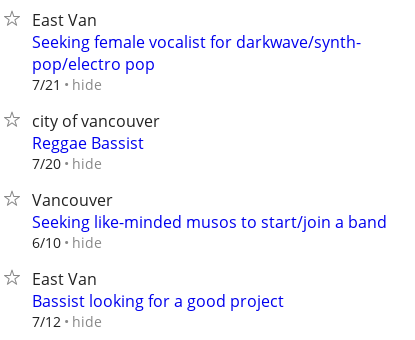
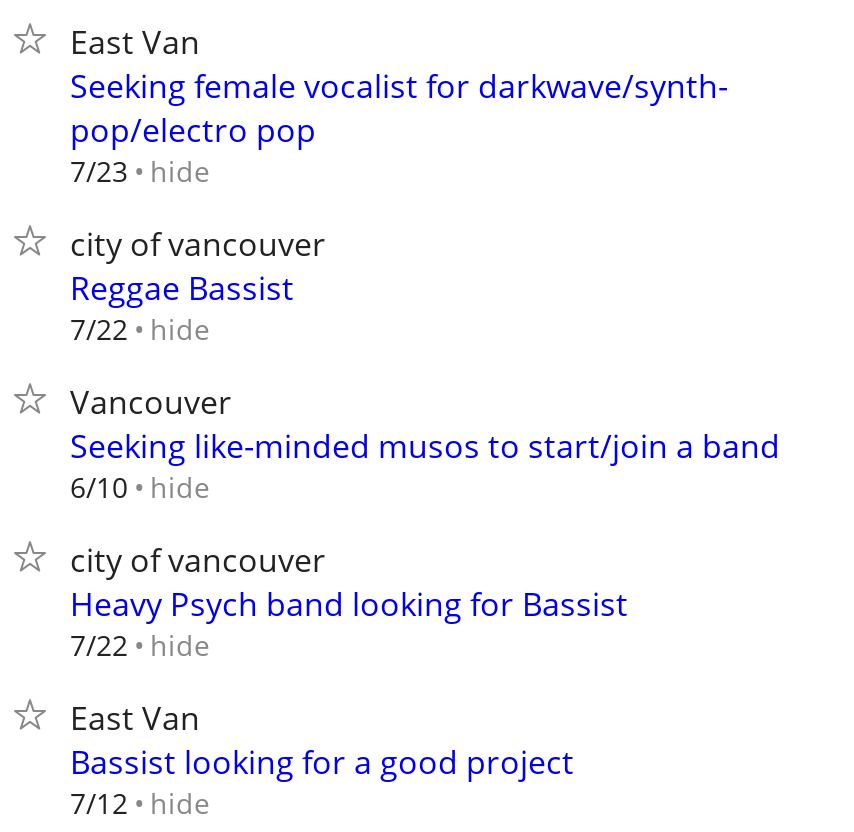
- 7/21 hide
+ 7/23 hide

- 7/20 hide
+ 7/22 hide

+ city of vancouver
+ Heavy Psych band looking for Bassist
+ 7/22 hide
